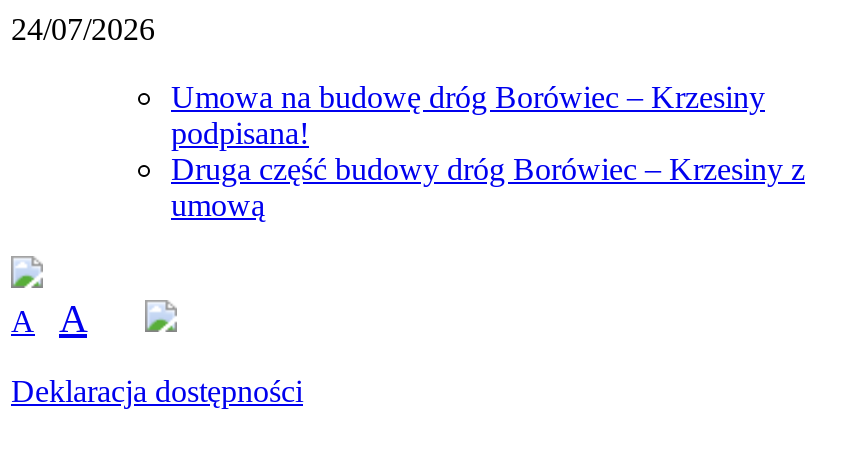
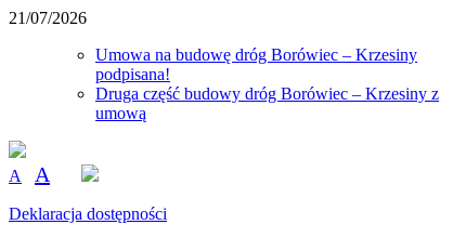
- 24/07/2026
+ 21/07/2026
